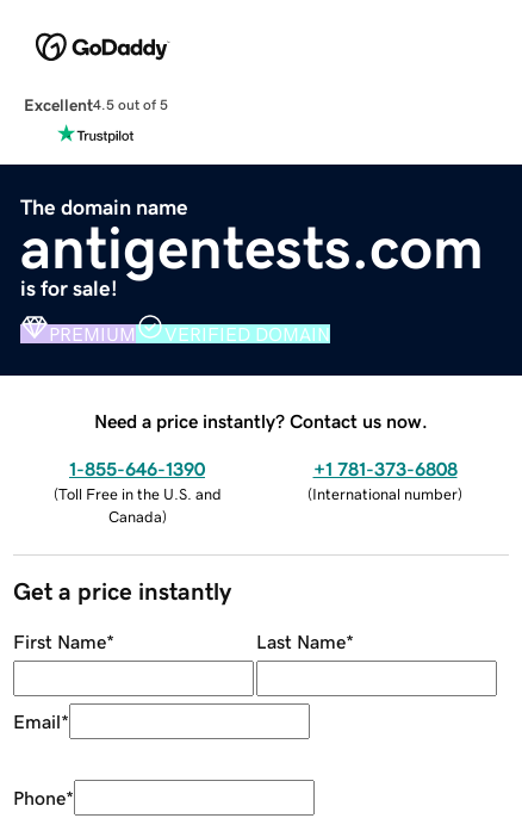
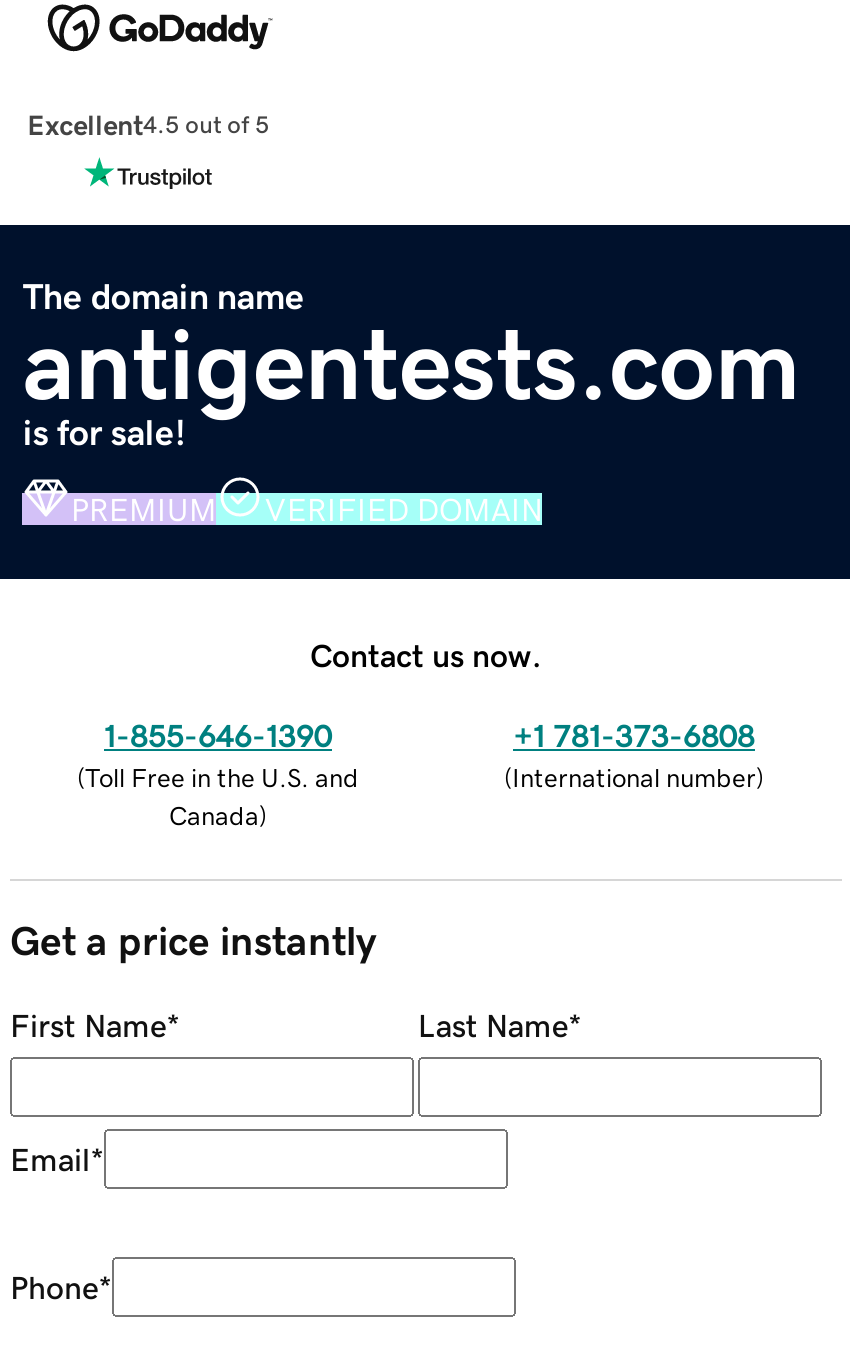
- Need a price instantly? Contact us now.
+ Contact us now.
